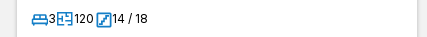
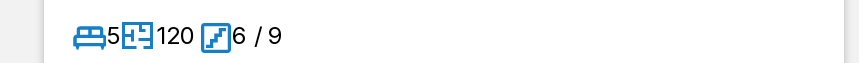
- 3
+ 5

- 14 / 18
+ 6 / 9
